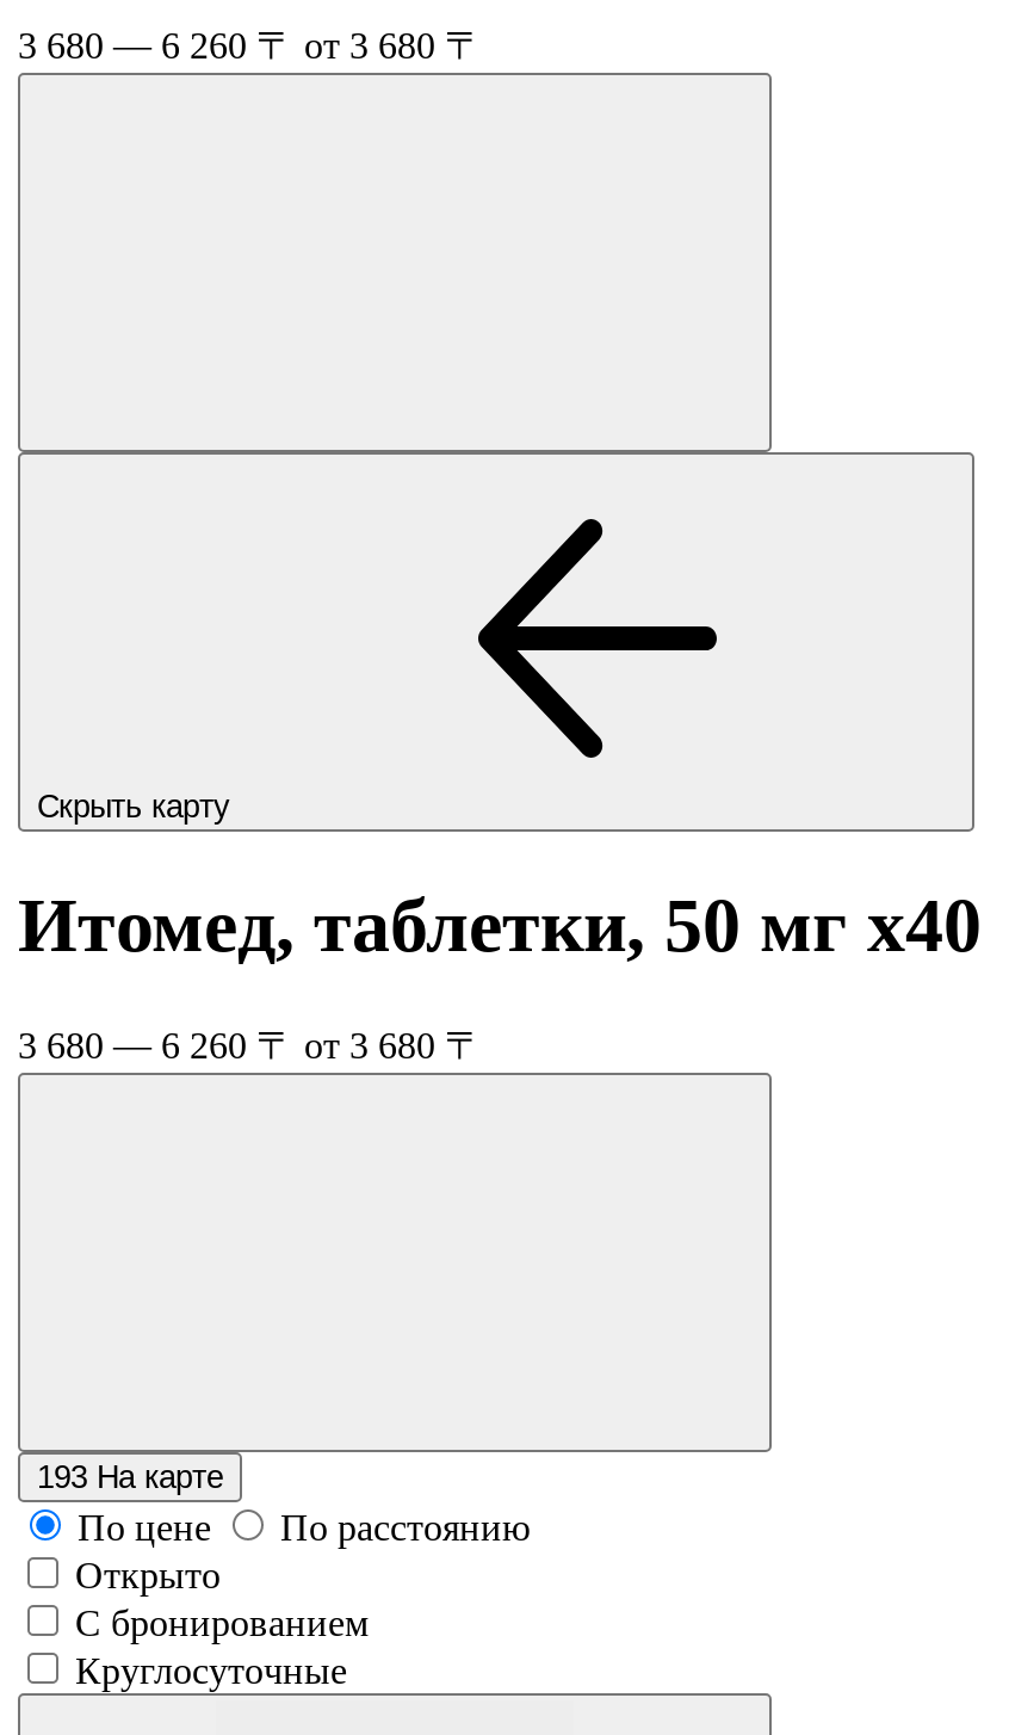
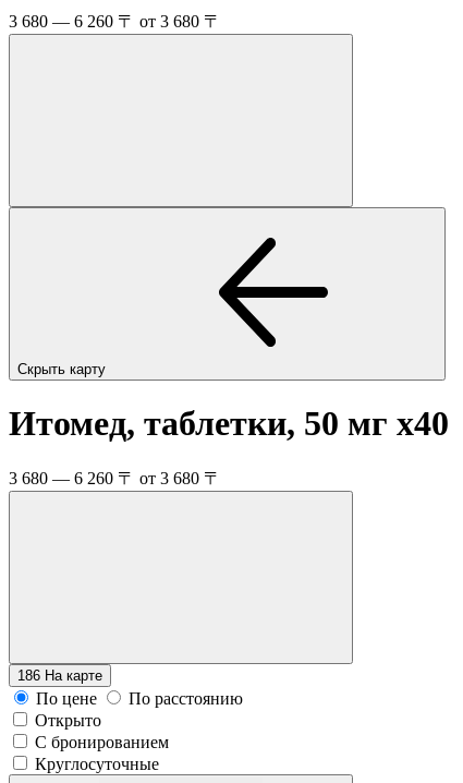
- 193 На карте
+ 186 На карте
